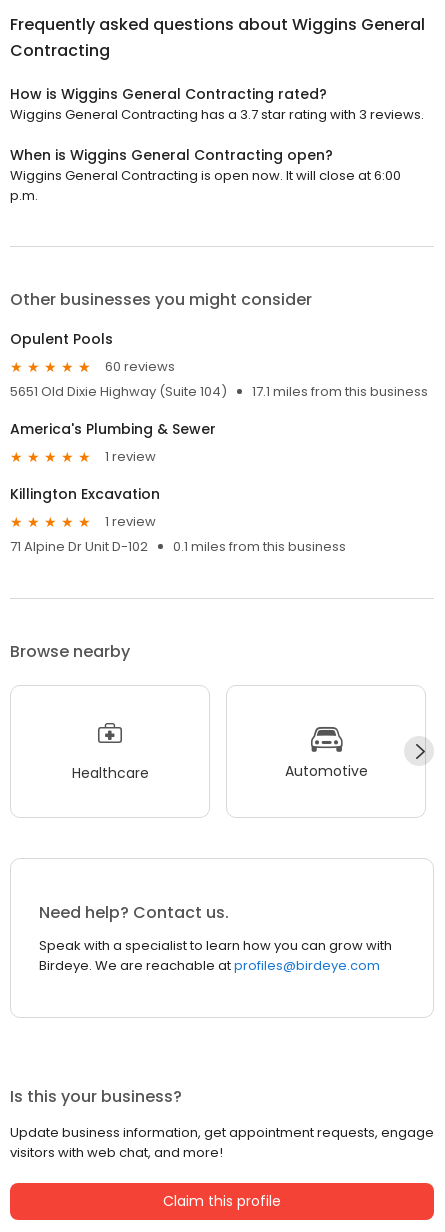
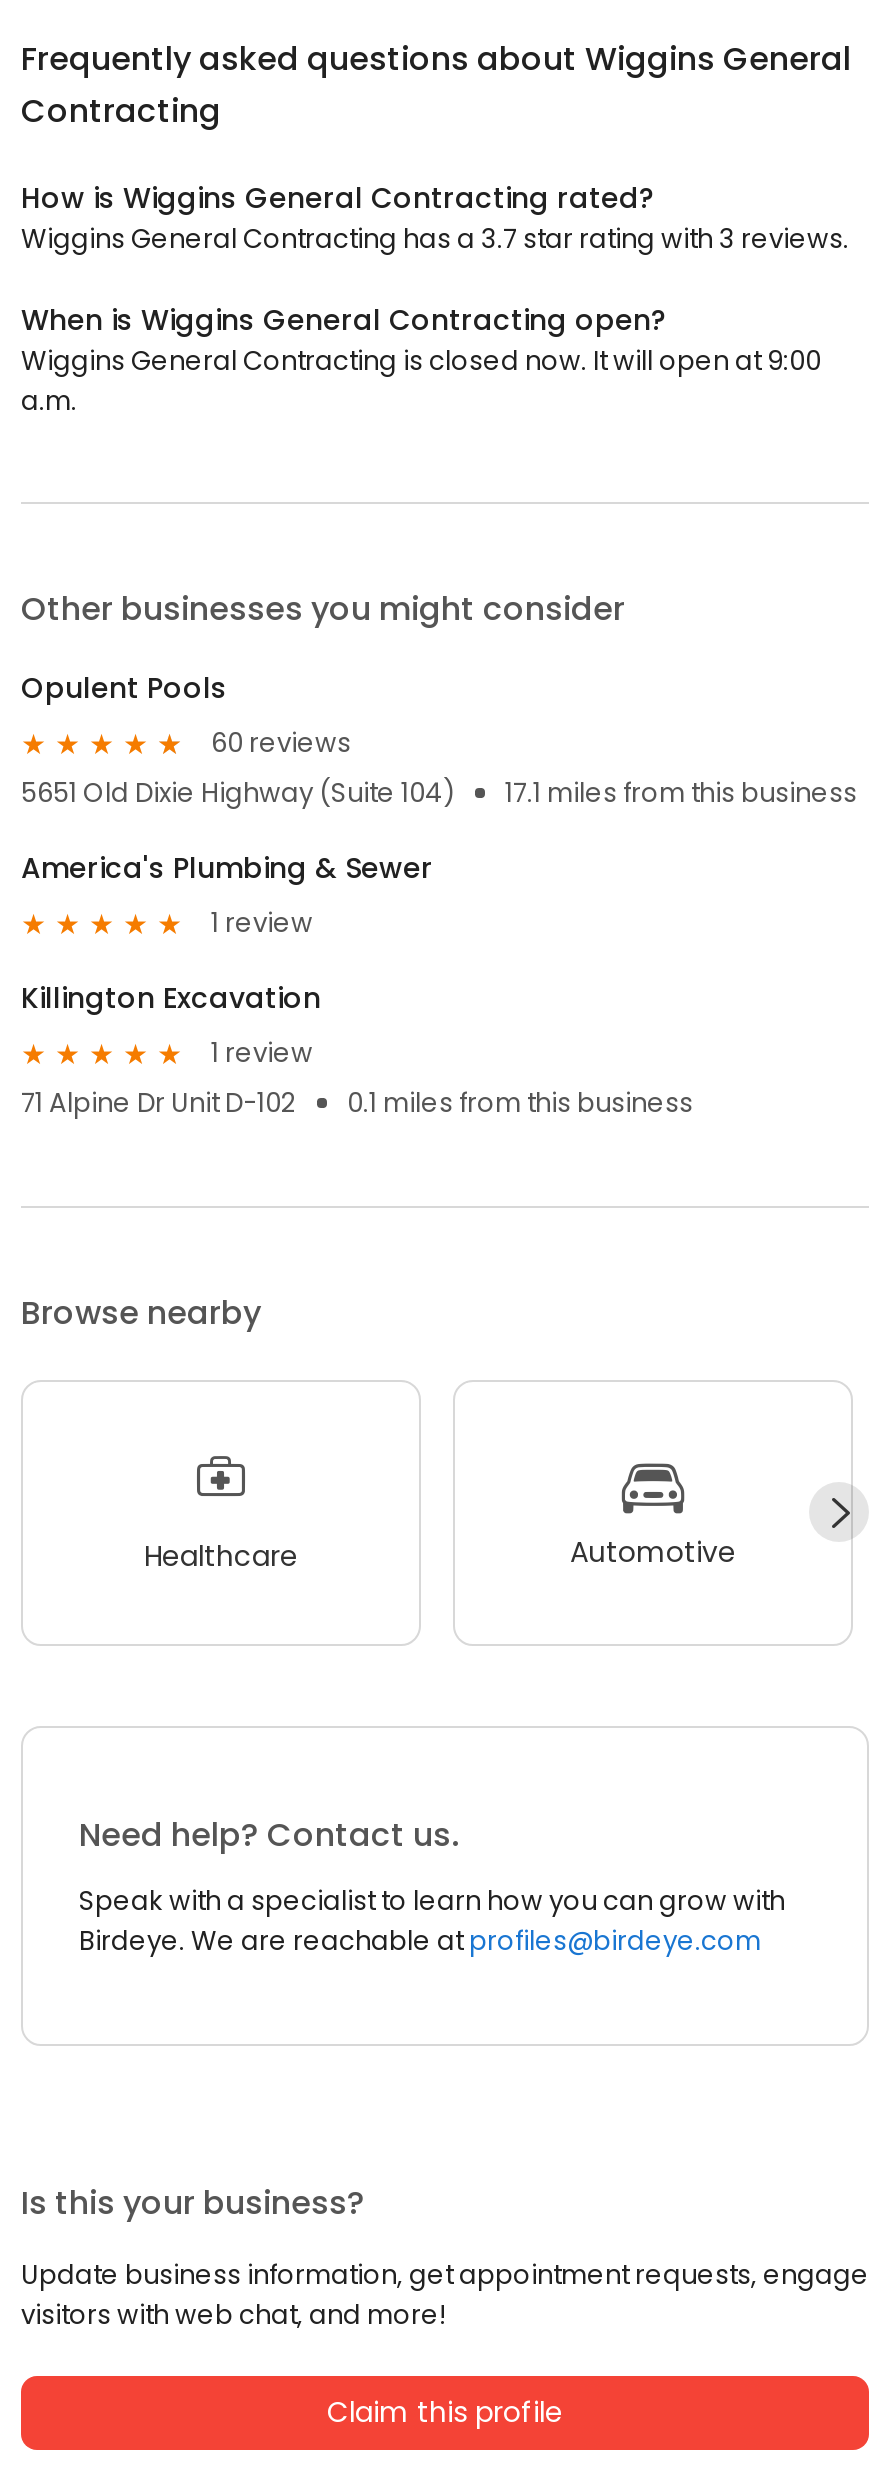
- Wiggins General Contracting is open now. It will close at 6:00
- p.m.
+ Wiggins General Contracting is closed now. It will open at 9:00
+ a.m.
